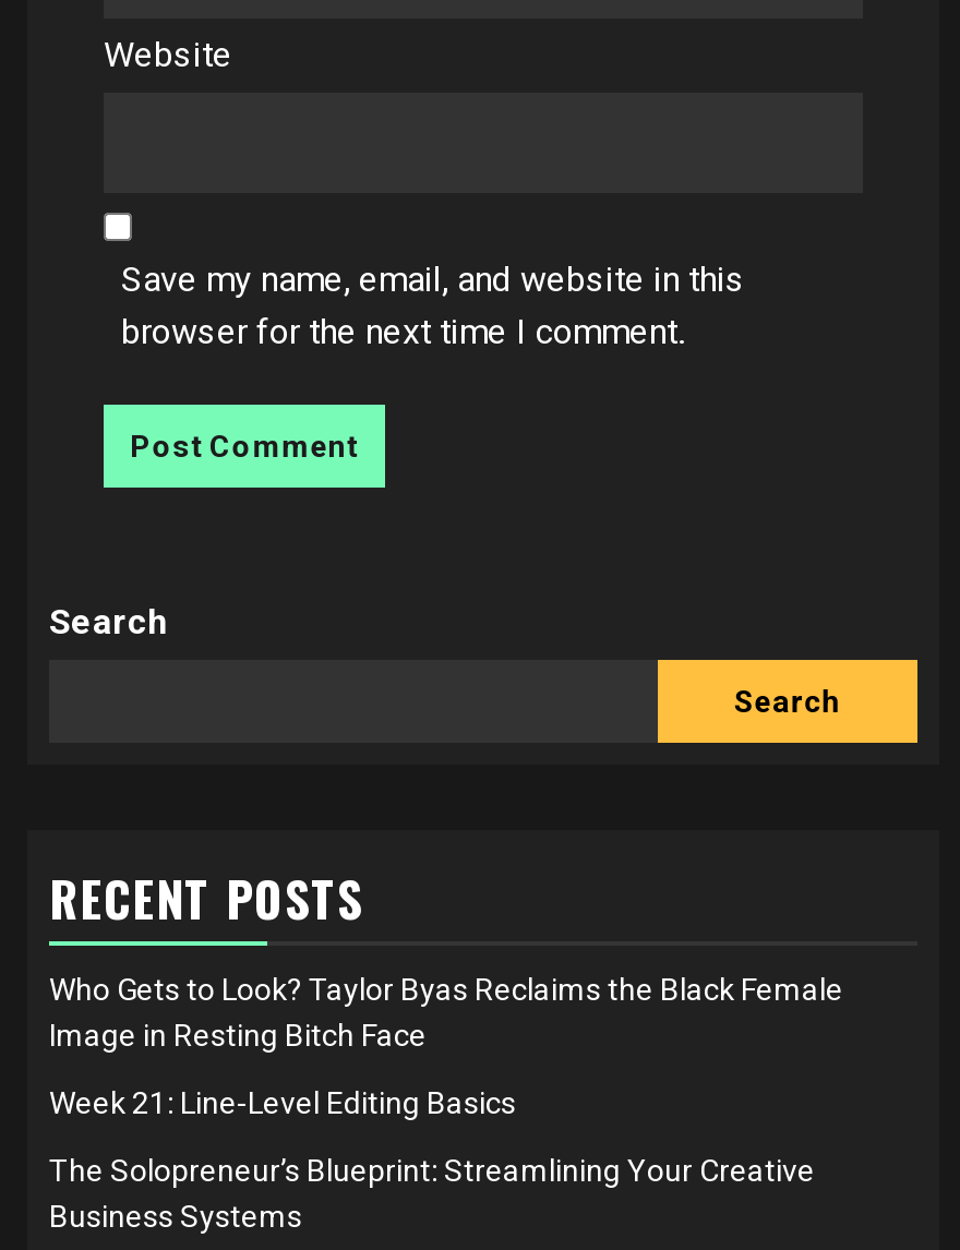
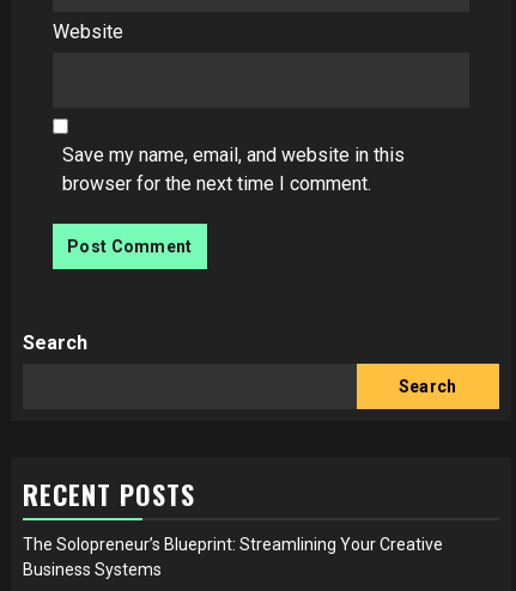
- Who Gets to Look? Taylor Byas Reclaims the Black Female
- Image in Resting Bitch Face
- Week 21: Line-Level Editing Basics
